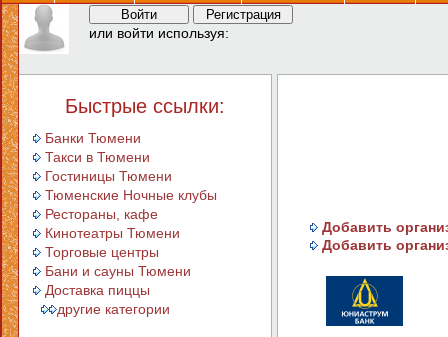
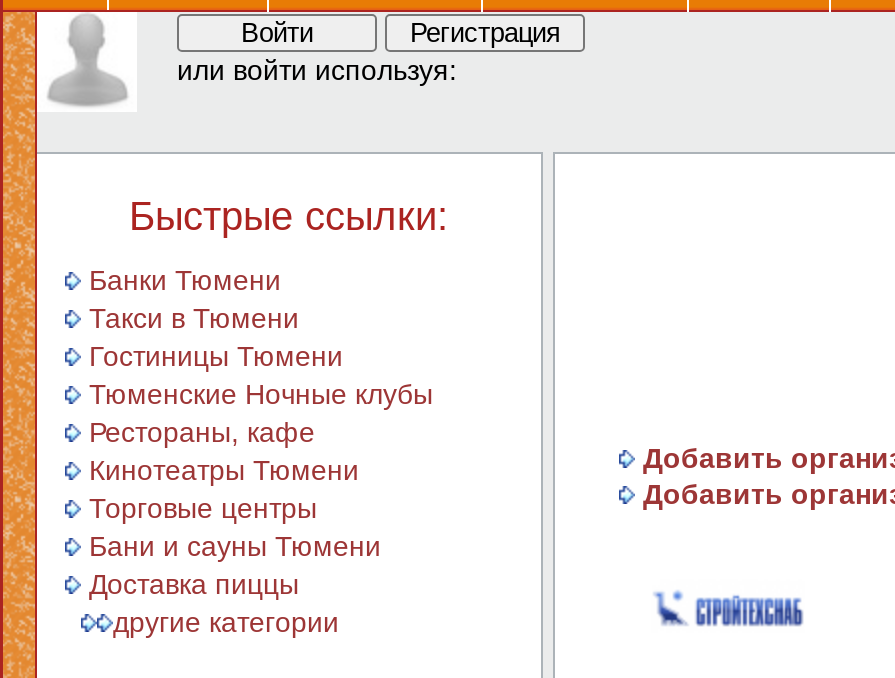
- [image]
+ [image]
